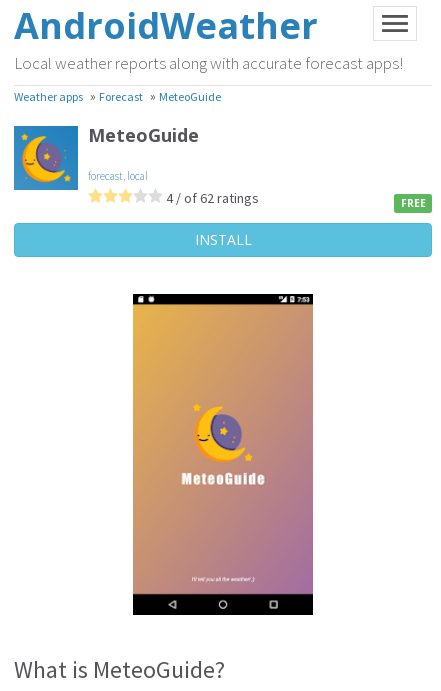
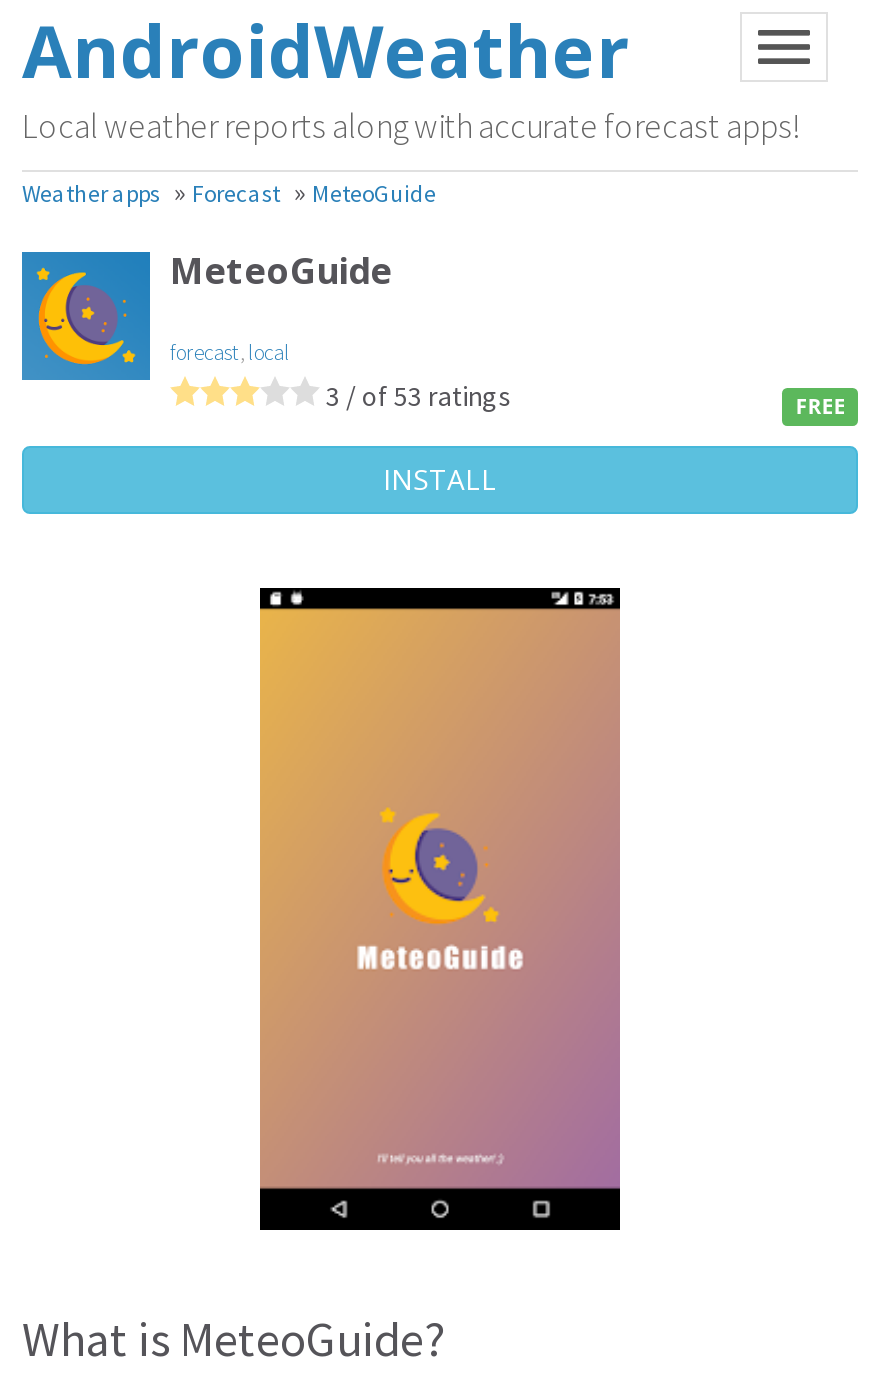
- 4 / of 62 ratings
+ 3 / of 53 ratings
